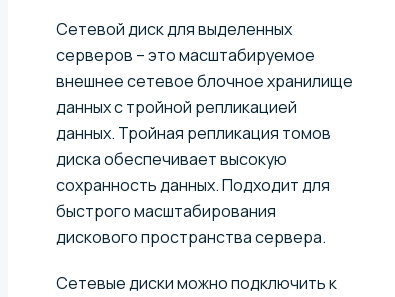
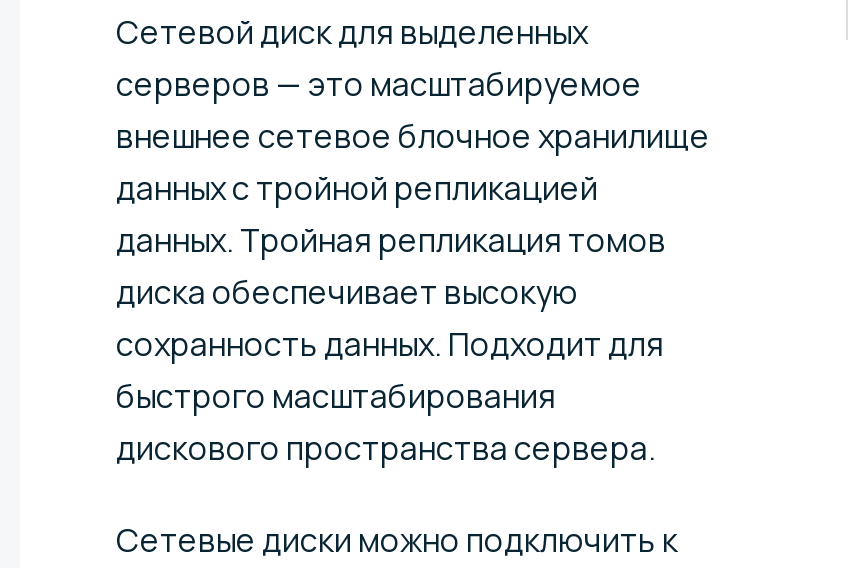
- серверов – это масштабируемое
+ серверов — это масштабируемое
